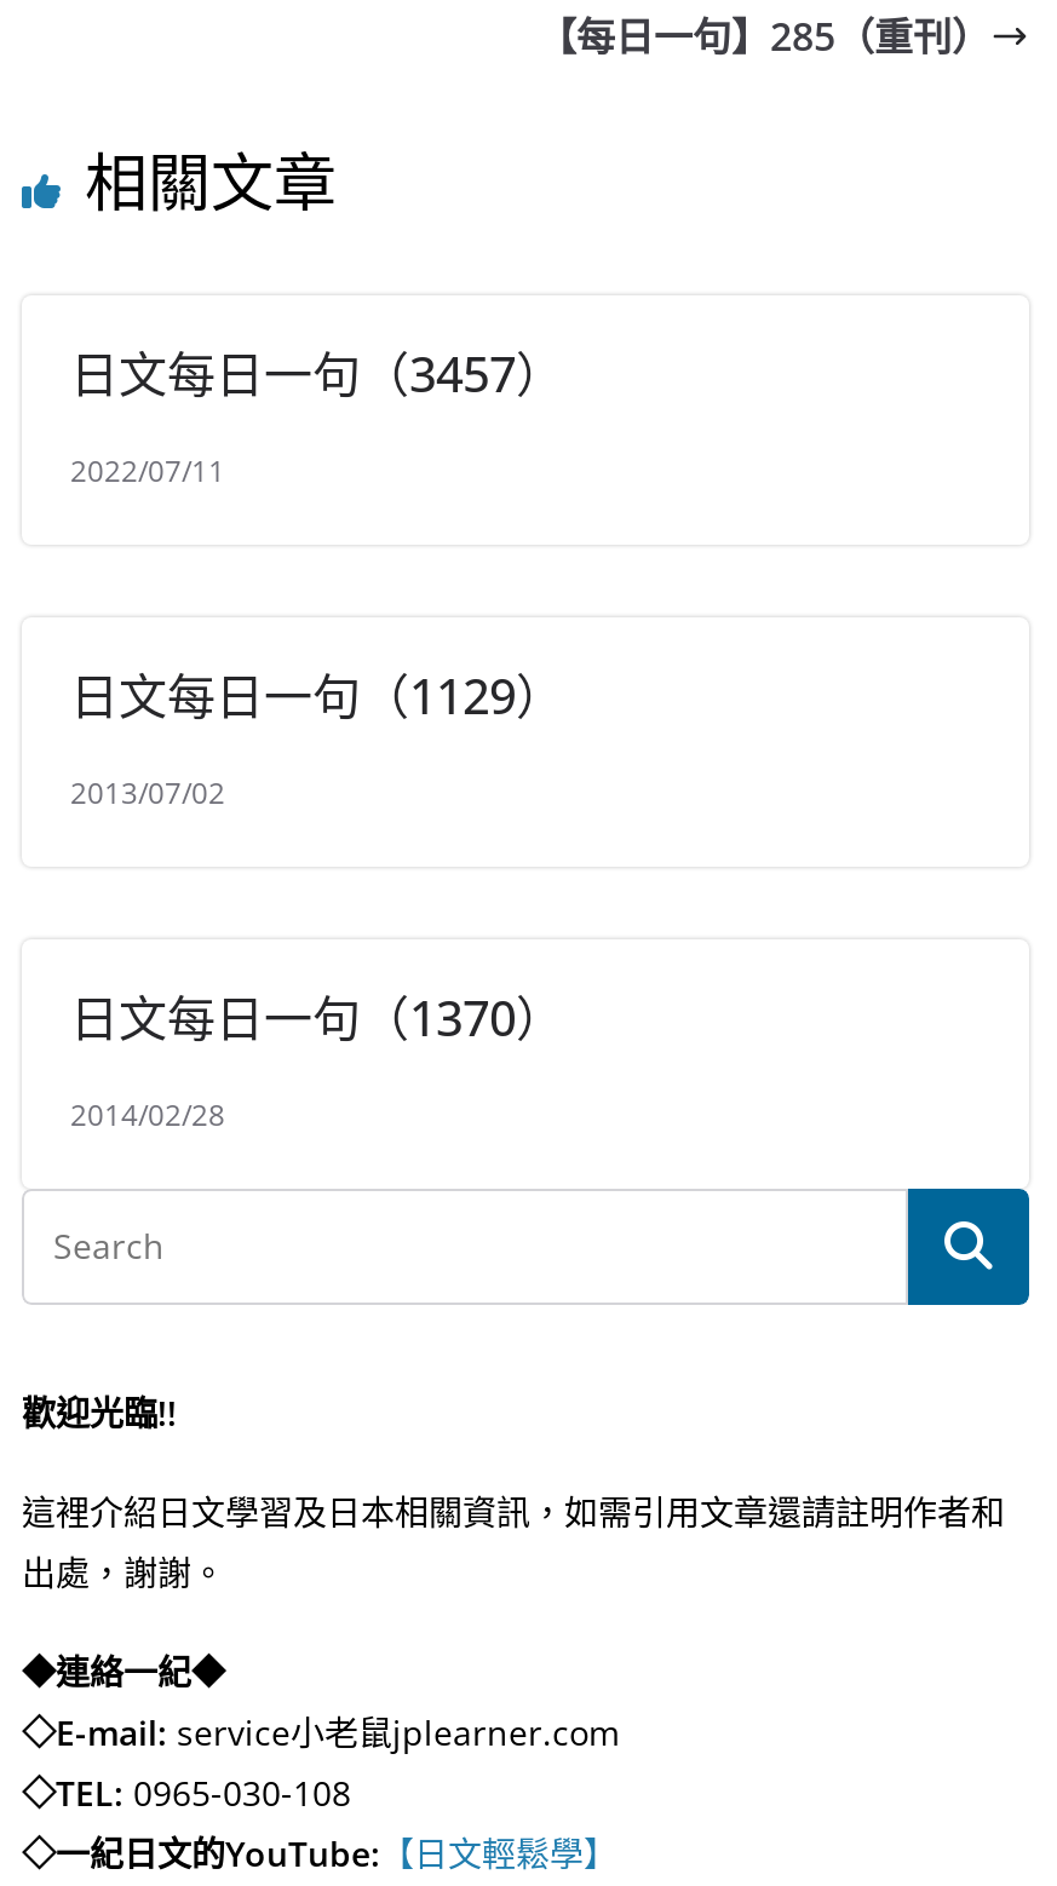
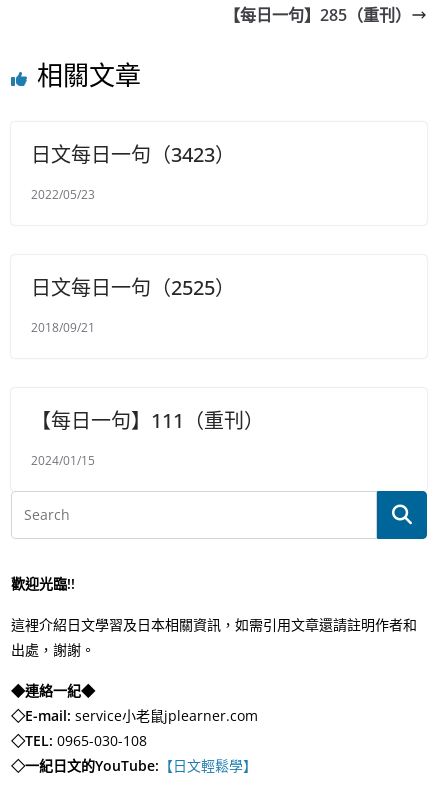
- 日文每日一句（3457）
+ 日文每日一句（3423）

- 2022/07/11
+ 2022/05/23

- 日文每日一句（1129）
+ 日文每日一句（2525）

- 2013/07/02
+ 2018/09/21

- 日文每日一句（1370）
+ 【每日一句】111（重刊）

- 2014/02/28
+ 2024/01/15
